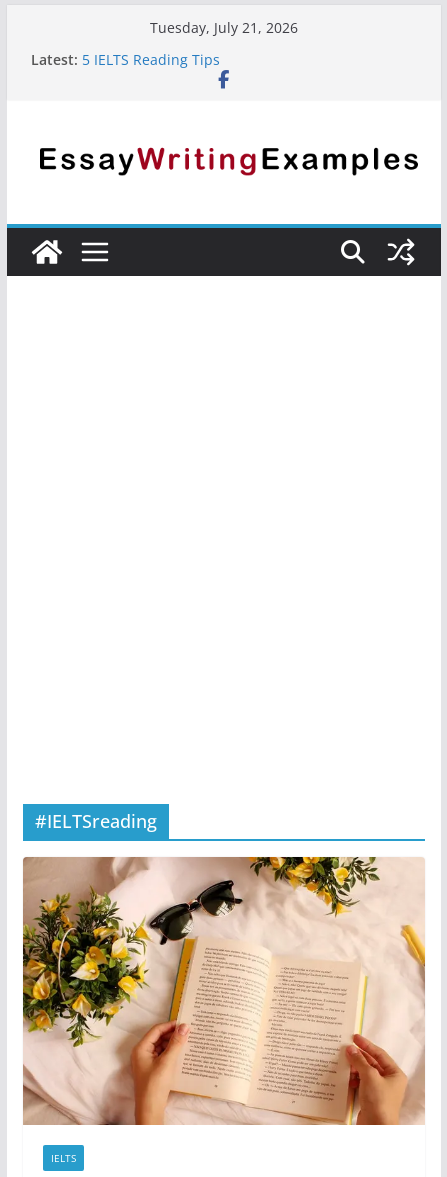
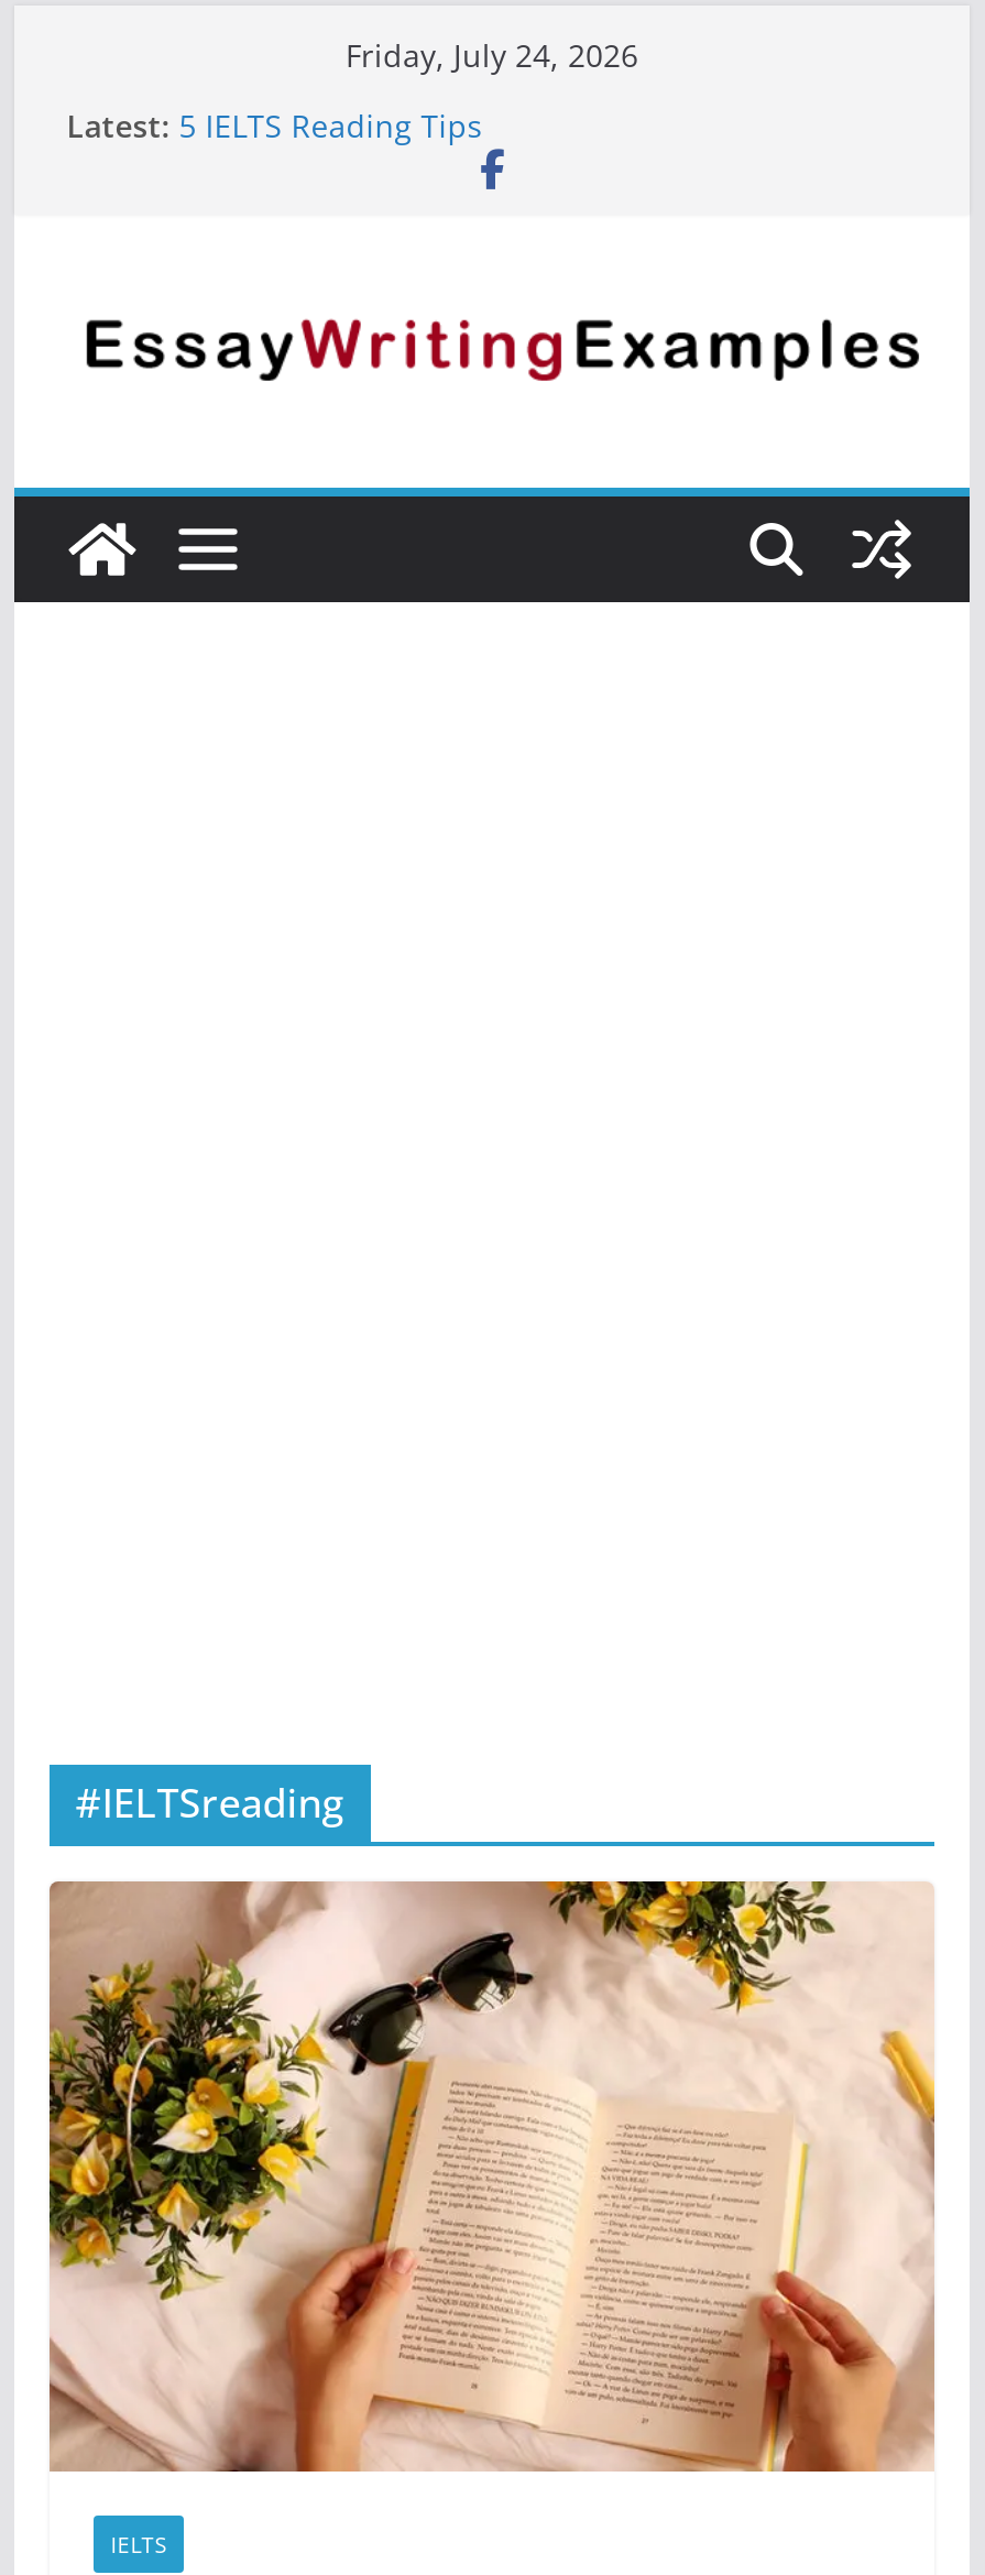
- Tuesday, July 21, 2026
+ Friday, July 24, 2026
